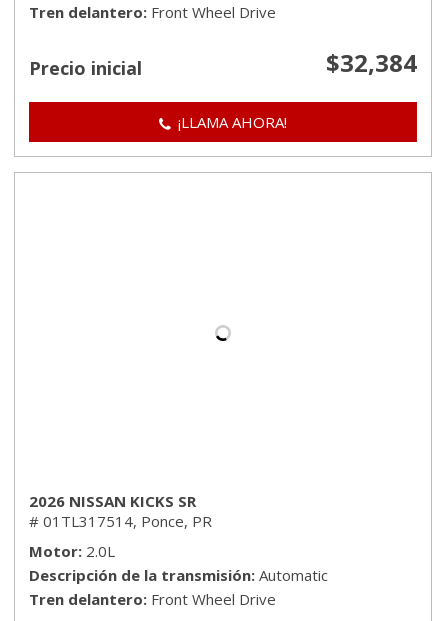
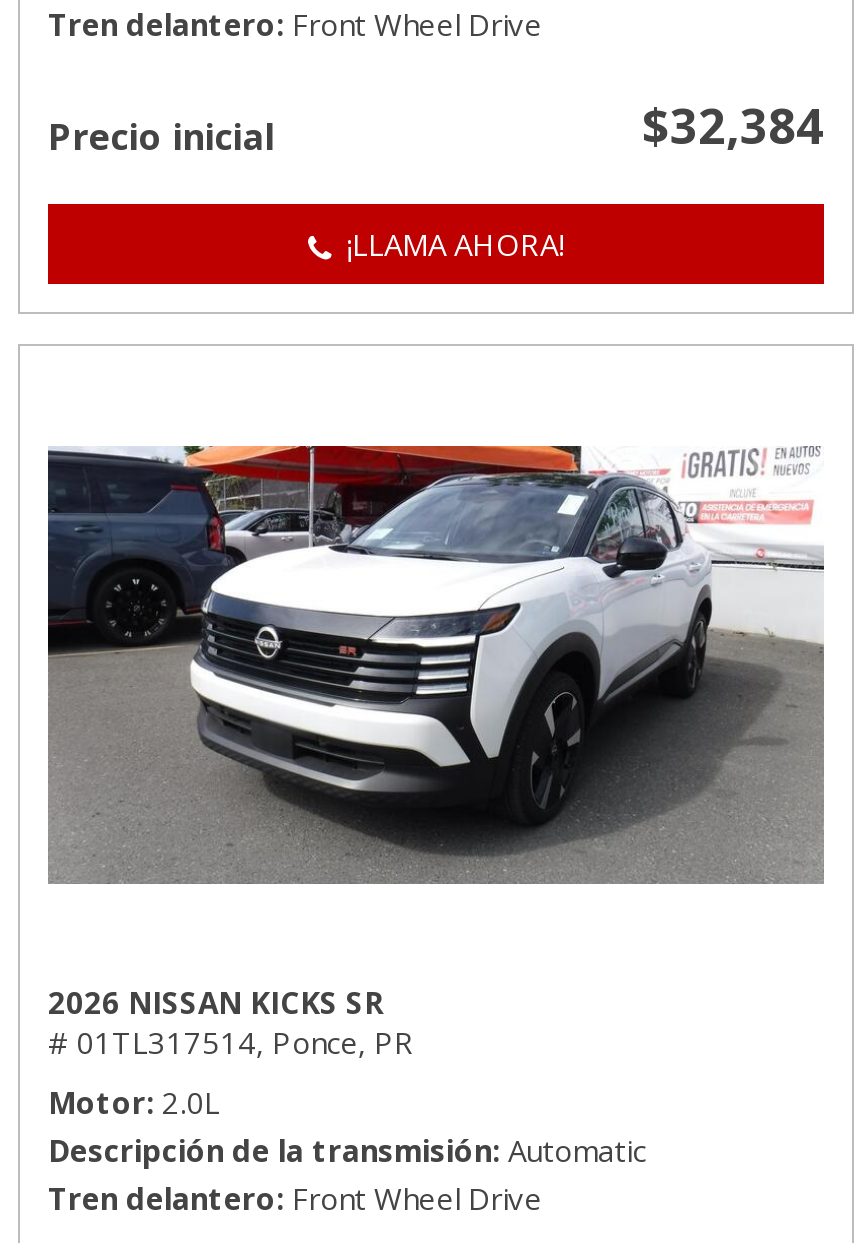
+ [image]
